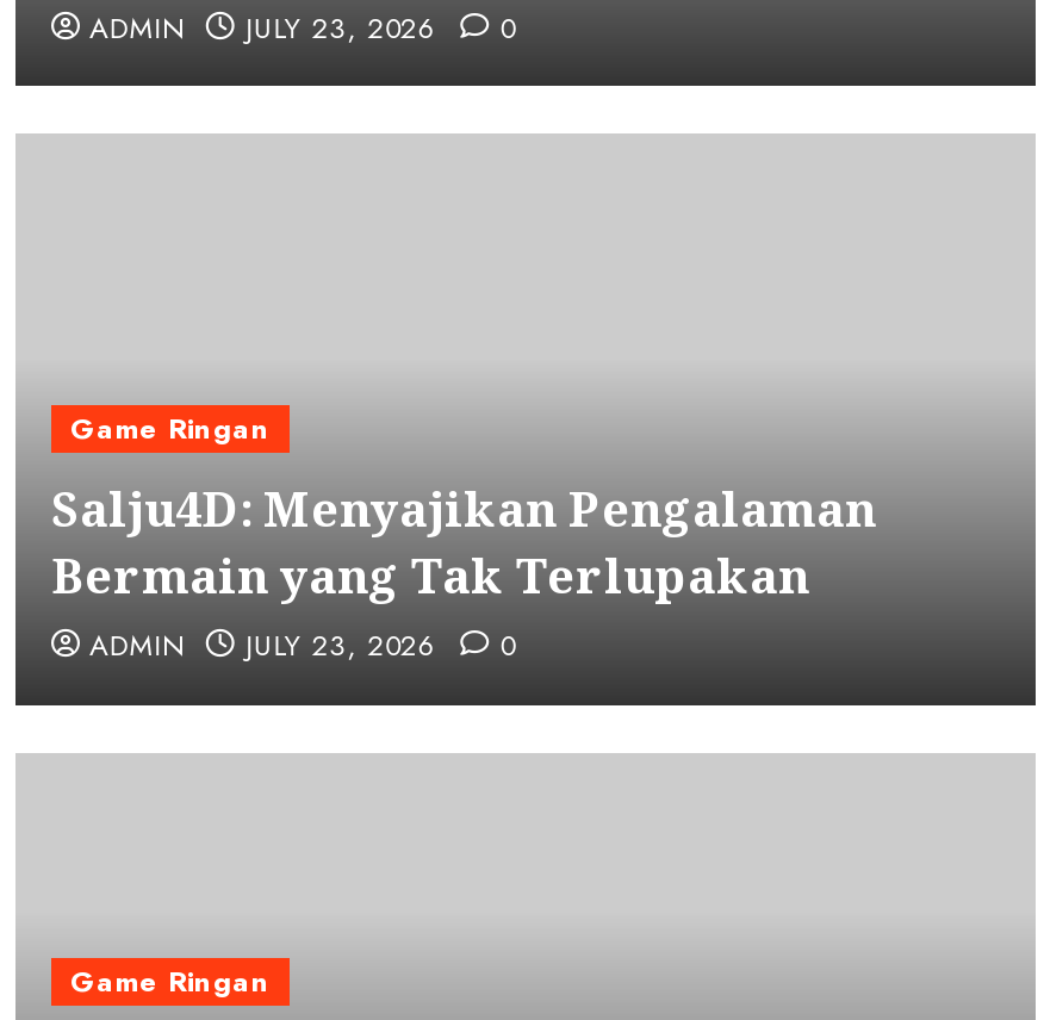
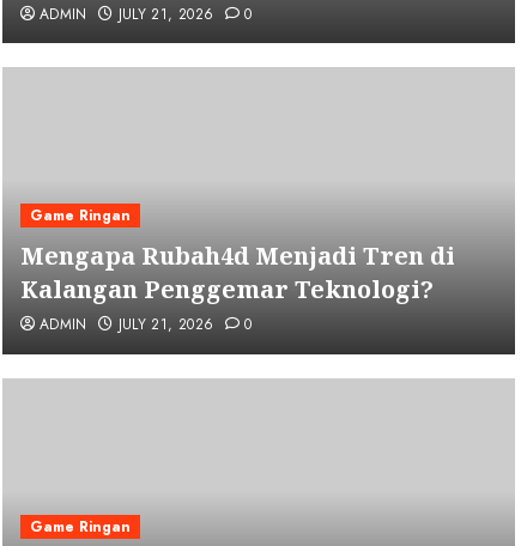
- ADMIN JULY 23, 2026 0
+ ADMIN JULY 21, 2026 0

- Salju4D: Menyajikan Pengalaman
- Bermain yang Tak Terlupakan
+ Mengapa Rubah4d Menjadi Tren di
+ Kalangan Penggemar Teknologi?

- ADMIN JULY 23, 2026 0
+ ADMIN JULY 21, 2026 0
